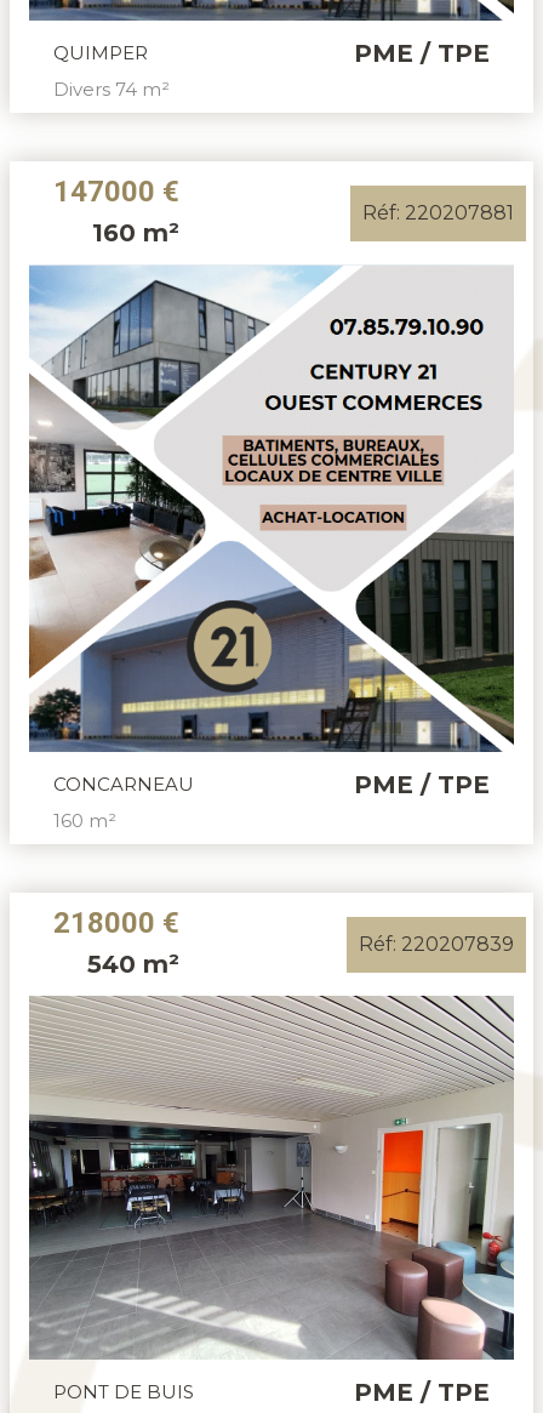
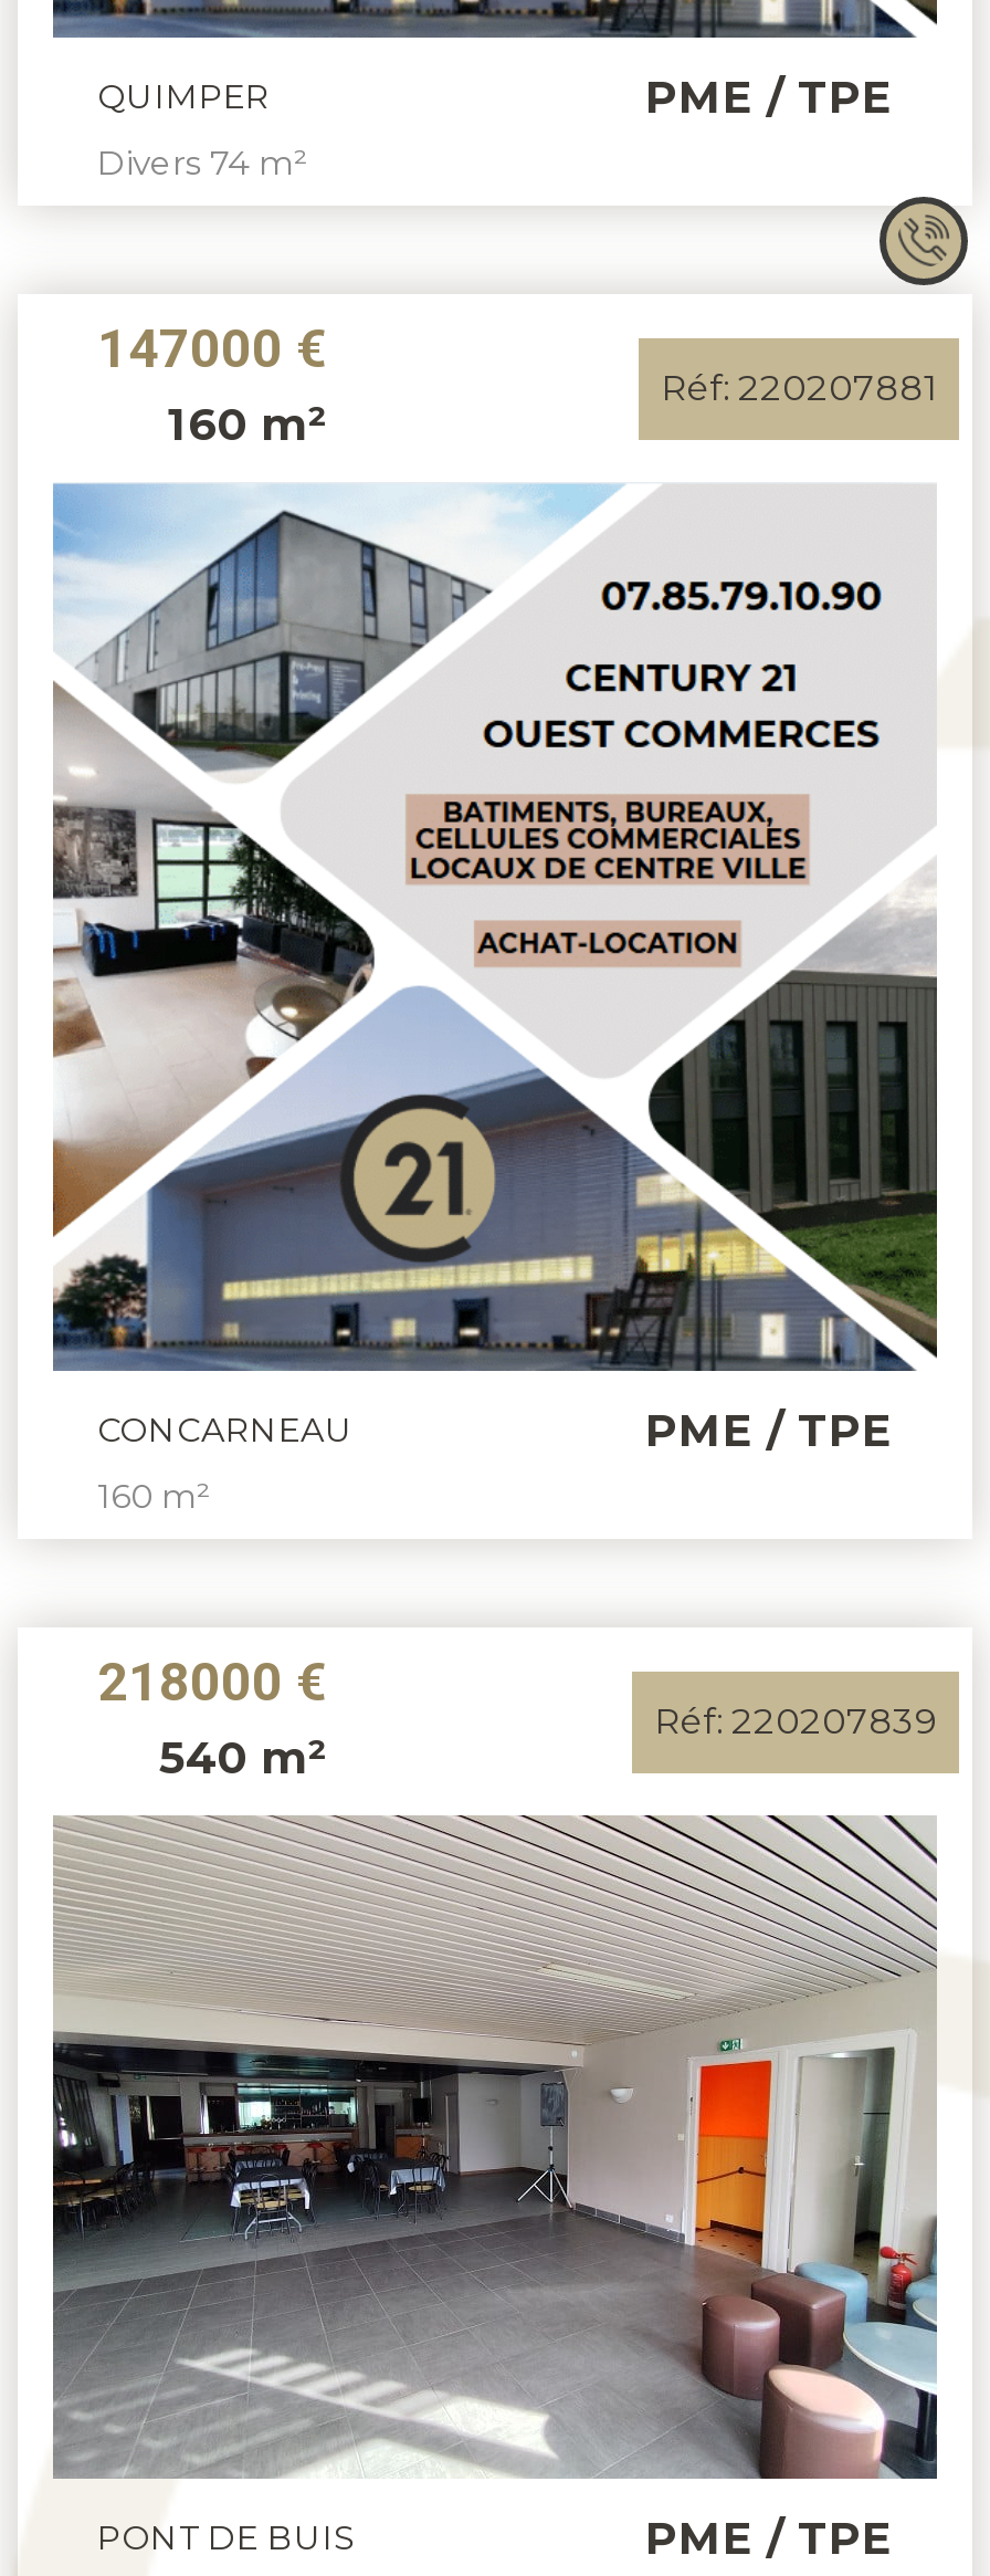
+ [image]
